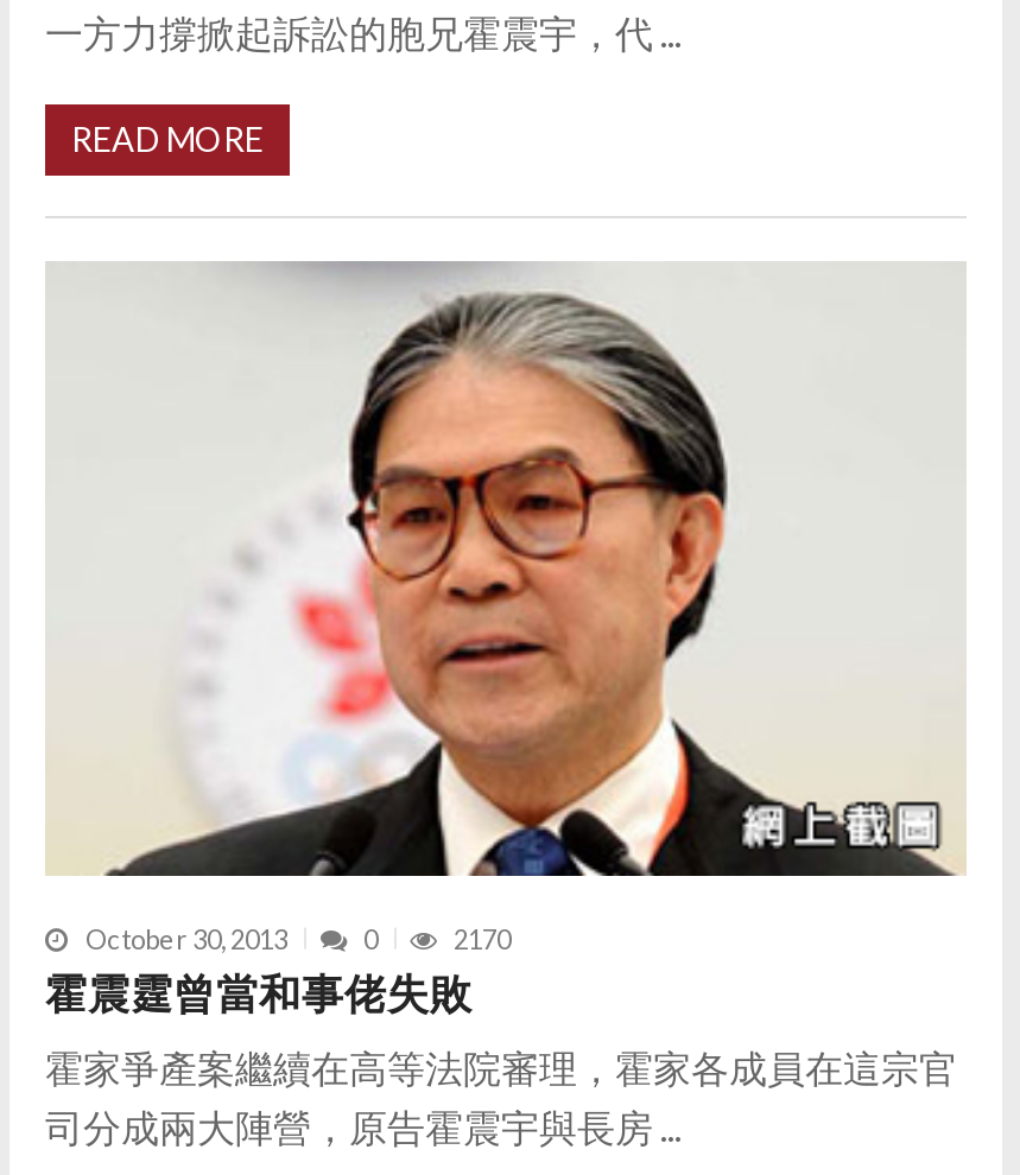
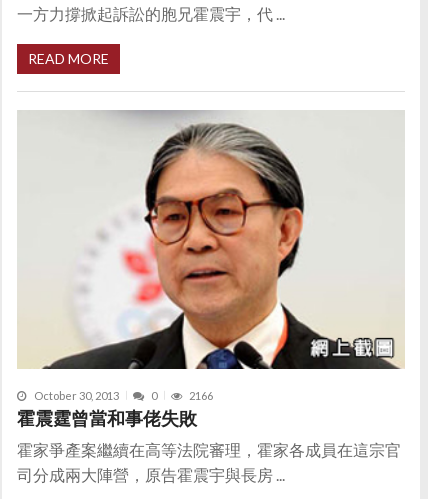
- 2170
+ 2166
